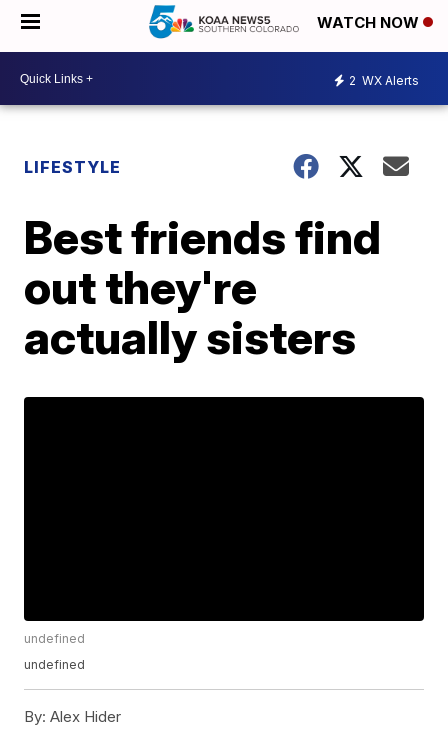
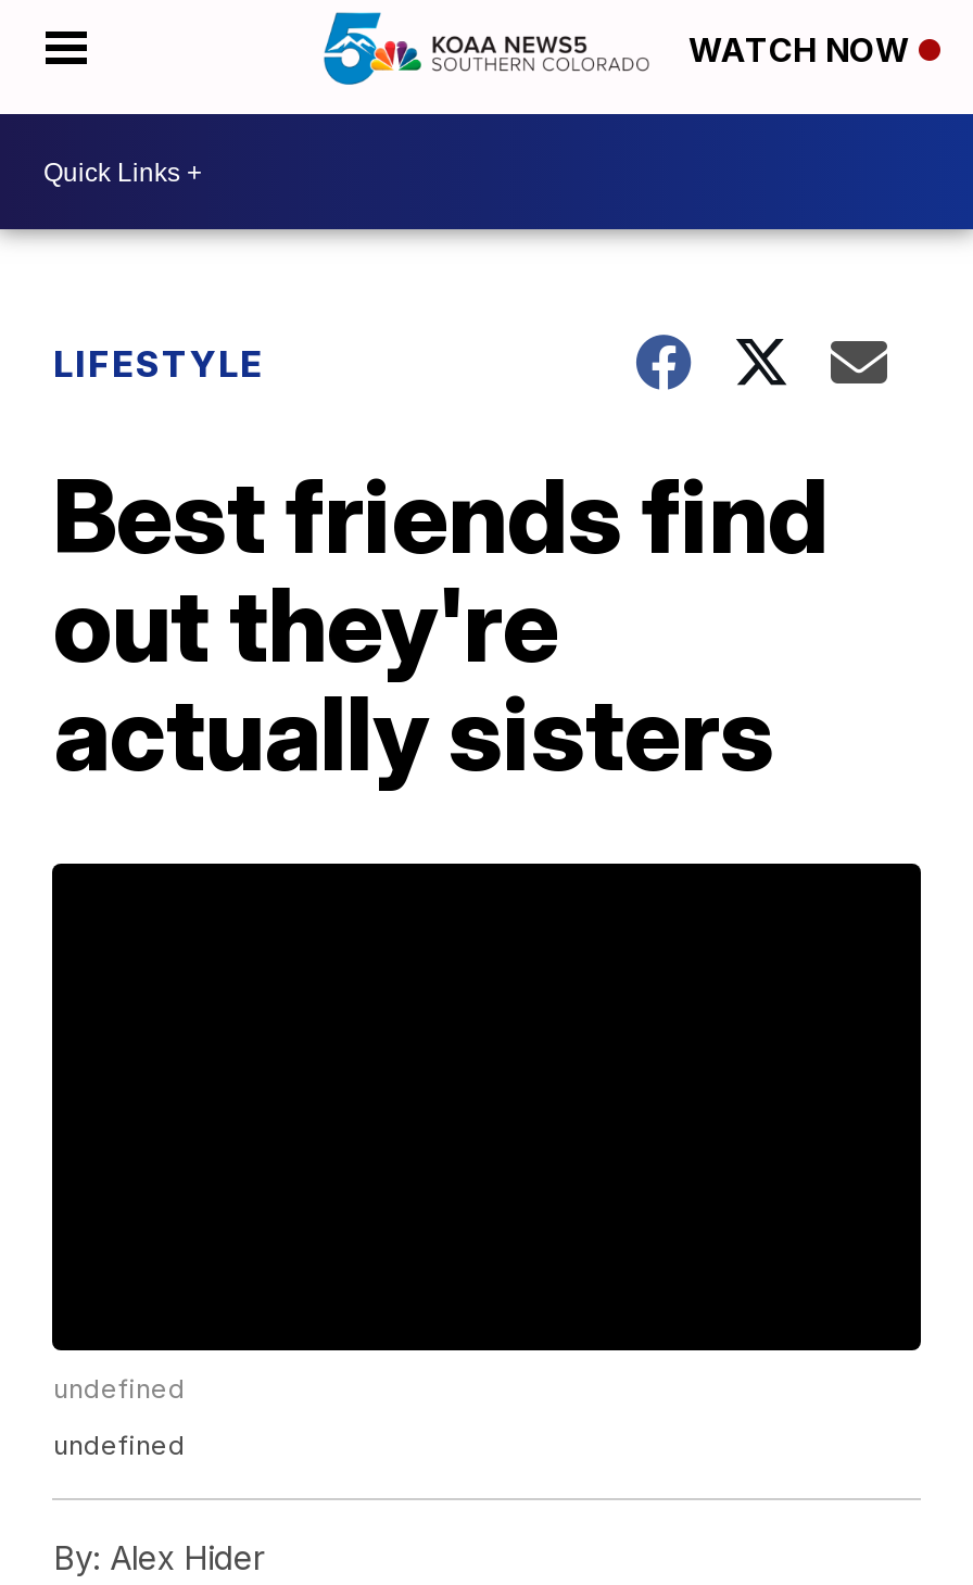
- 2 WX Alerts
